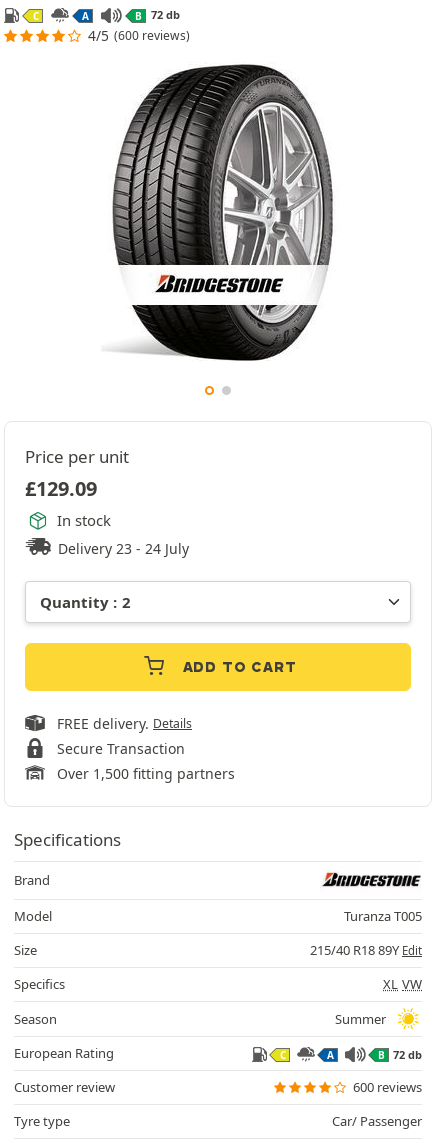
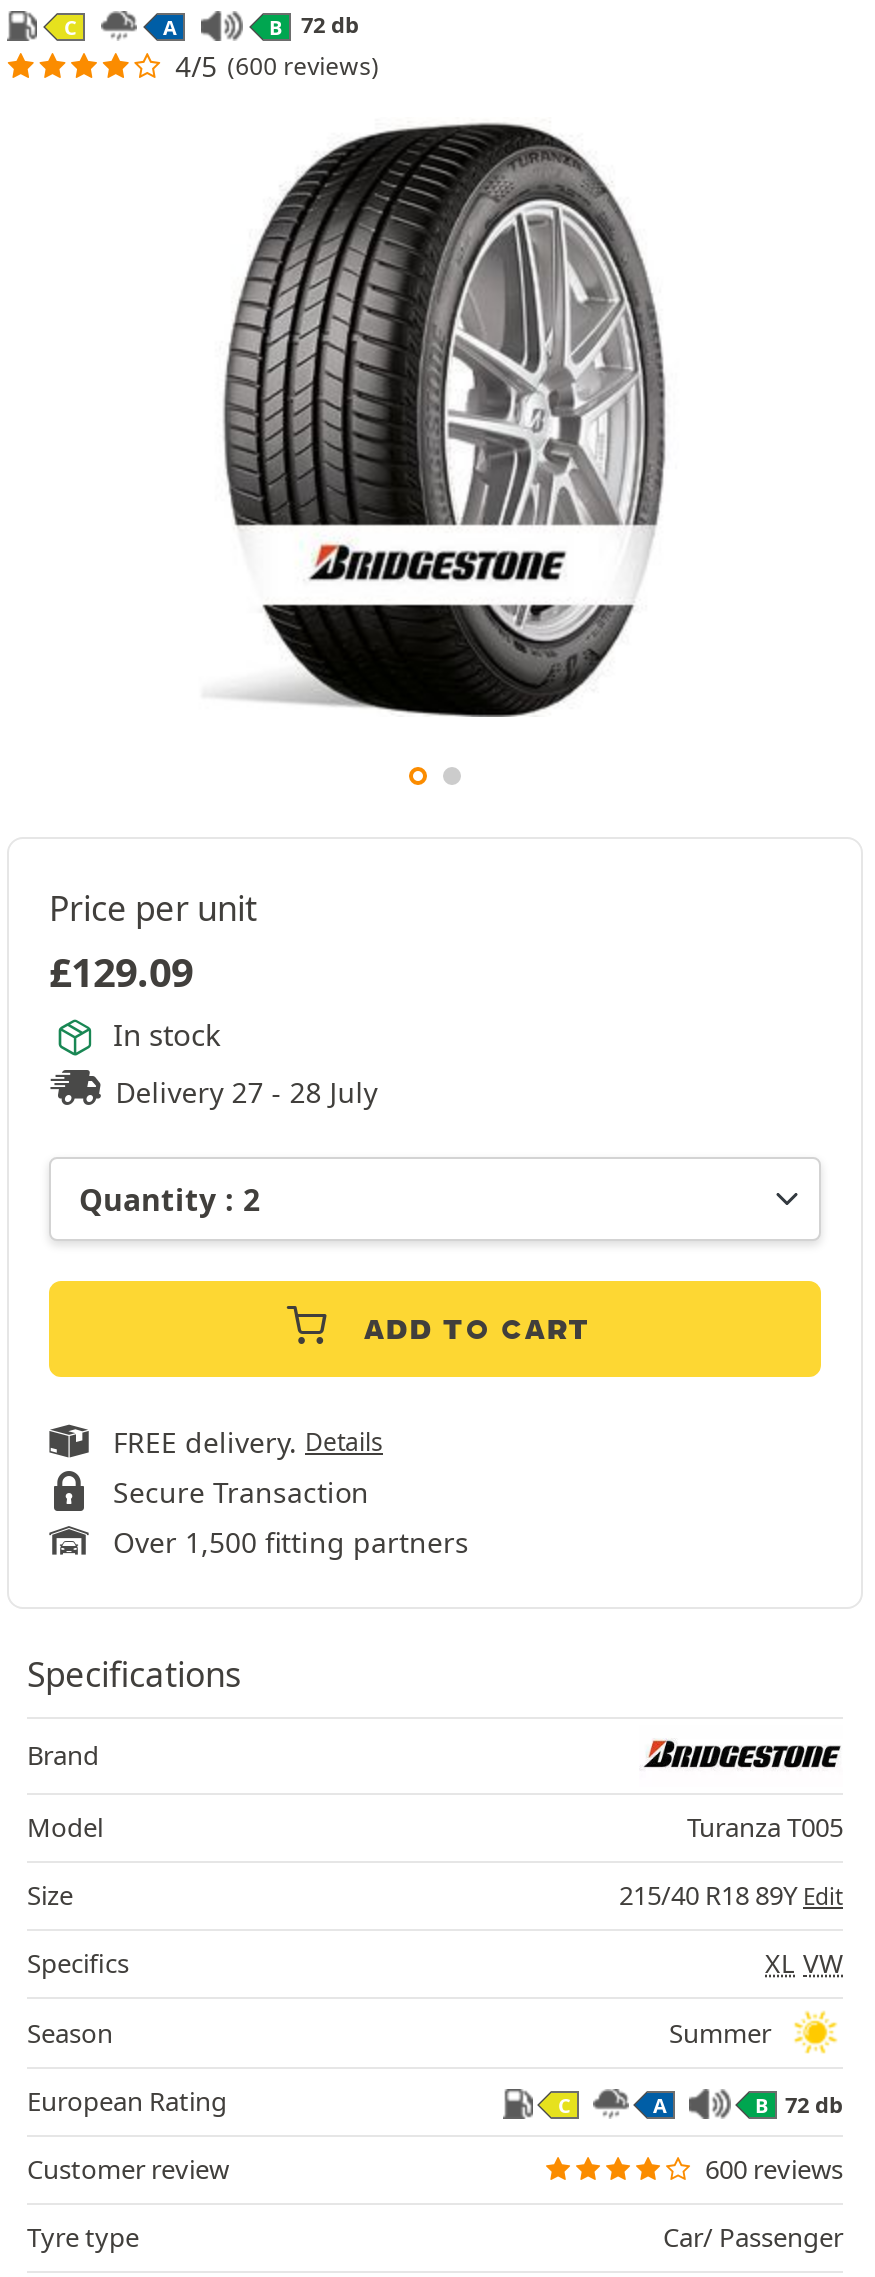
- Delivery 23 - 24 July
+ Delivery 27 - 28 July
